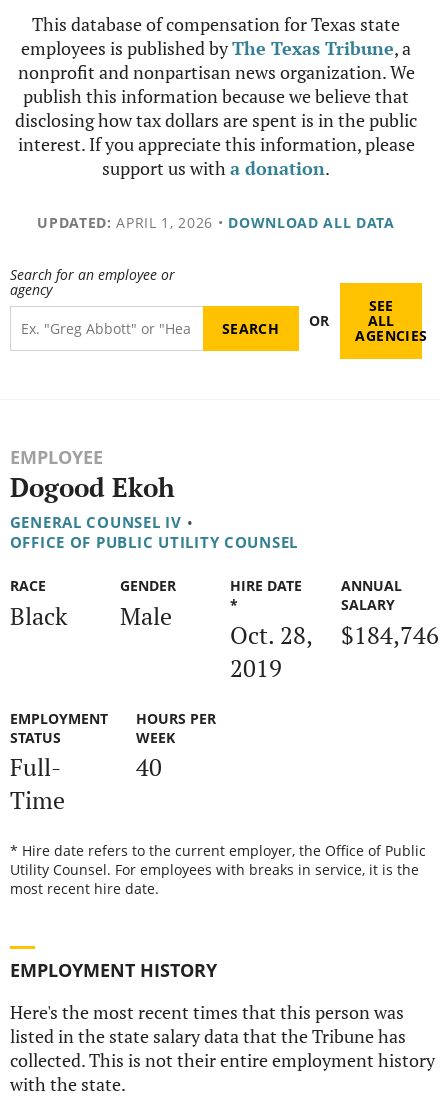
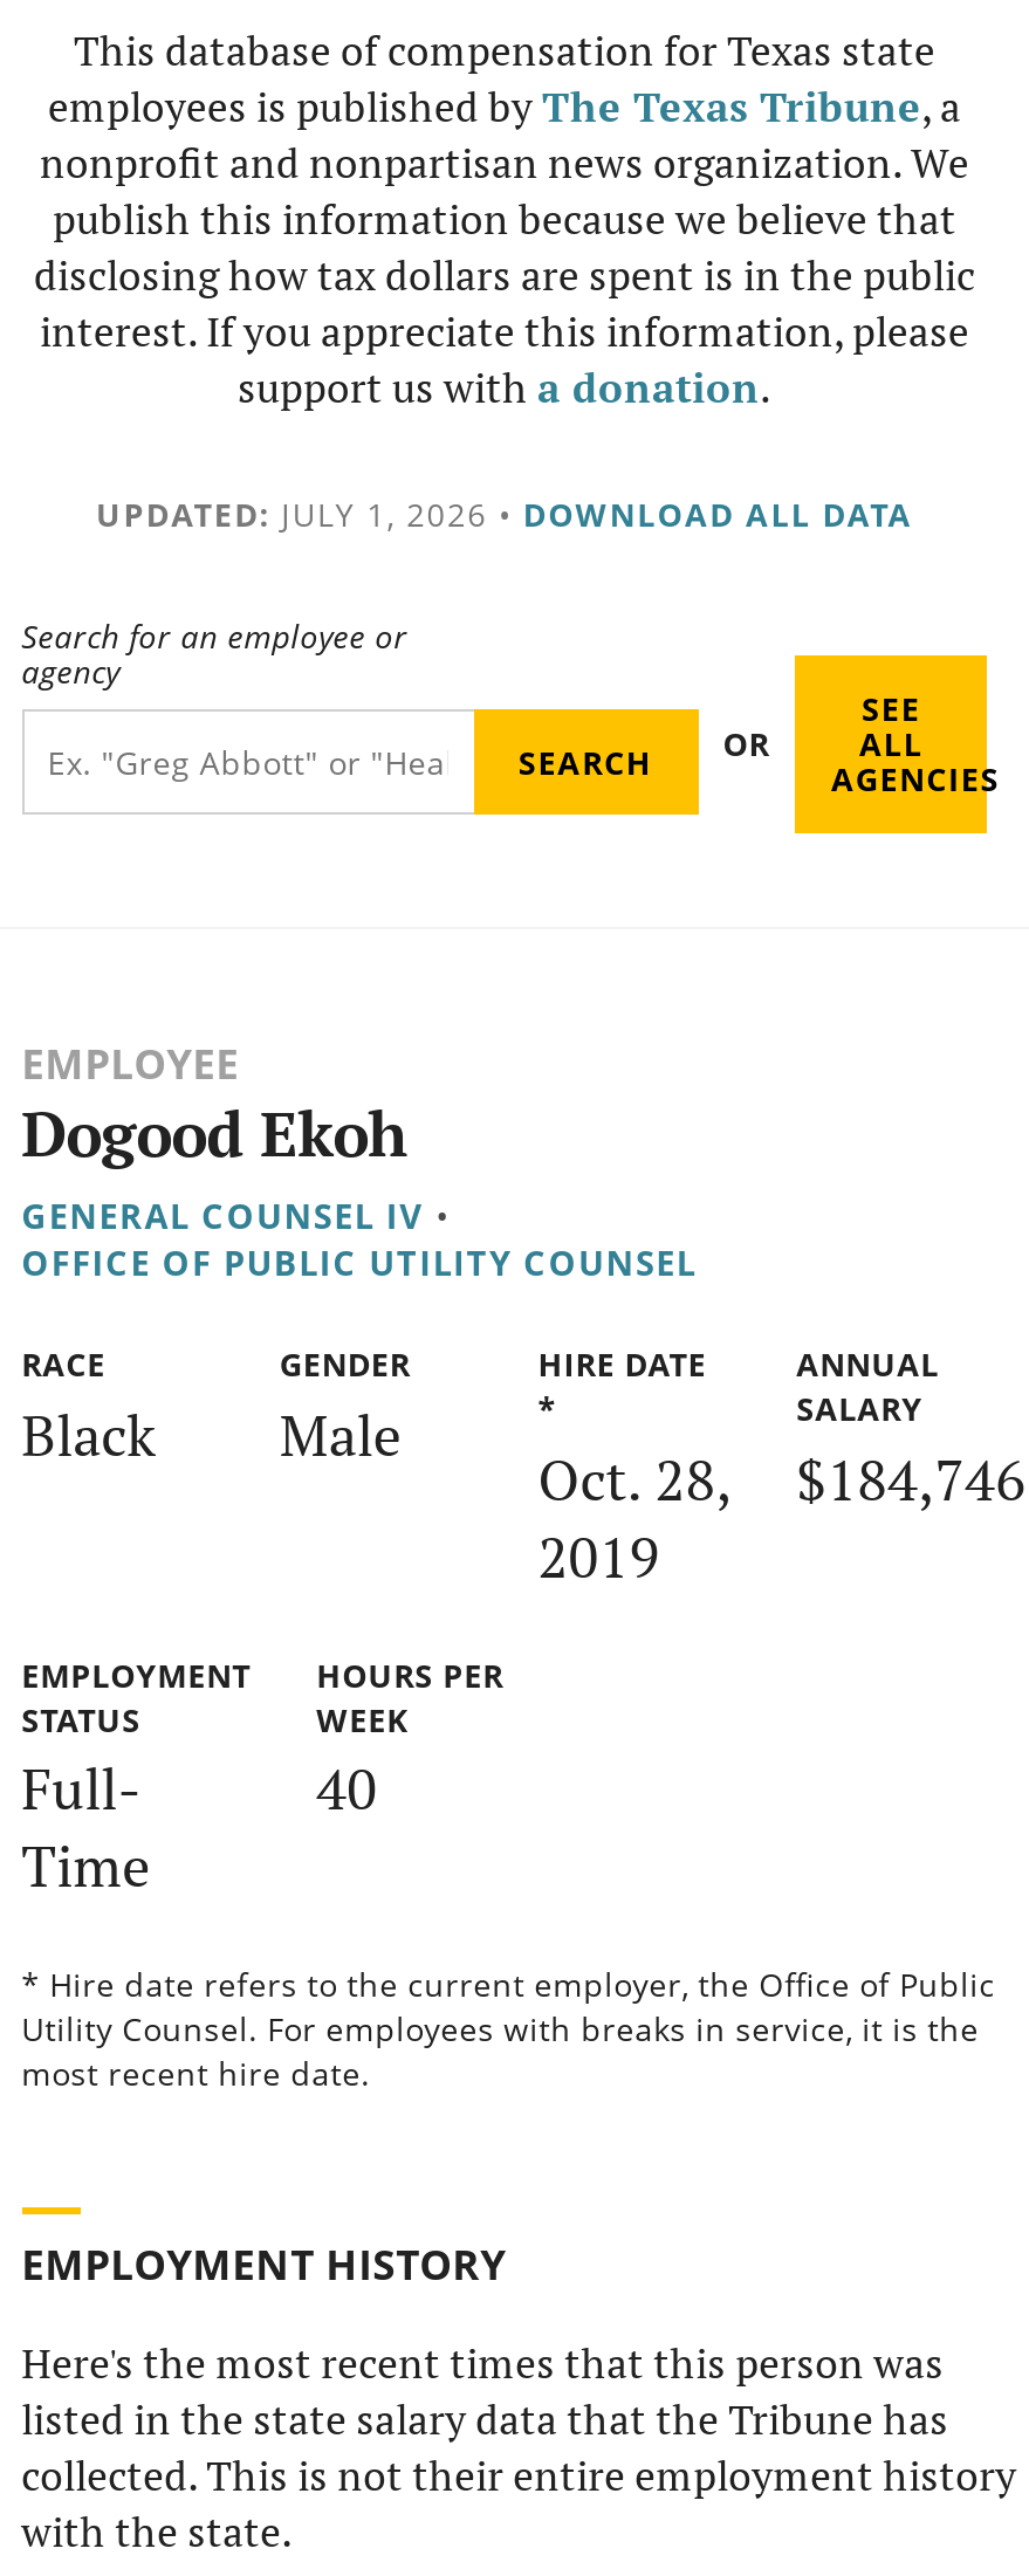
- UPDATED: APRIL 1, 2026 • DOWNLOAD ALL DATA
+ UPDATED: JULY 1, 2026 • DOWNLOAD ALL DATA
